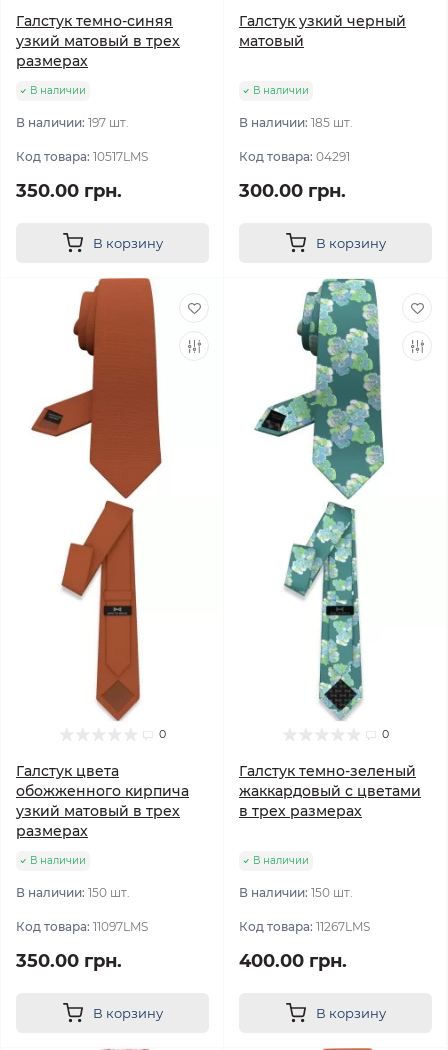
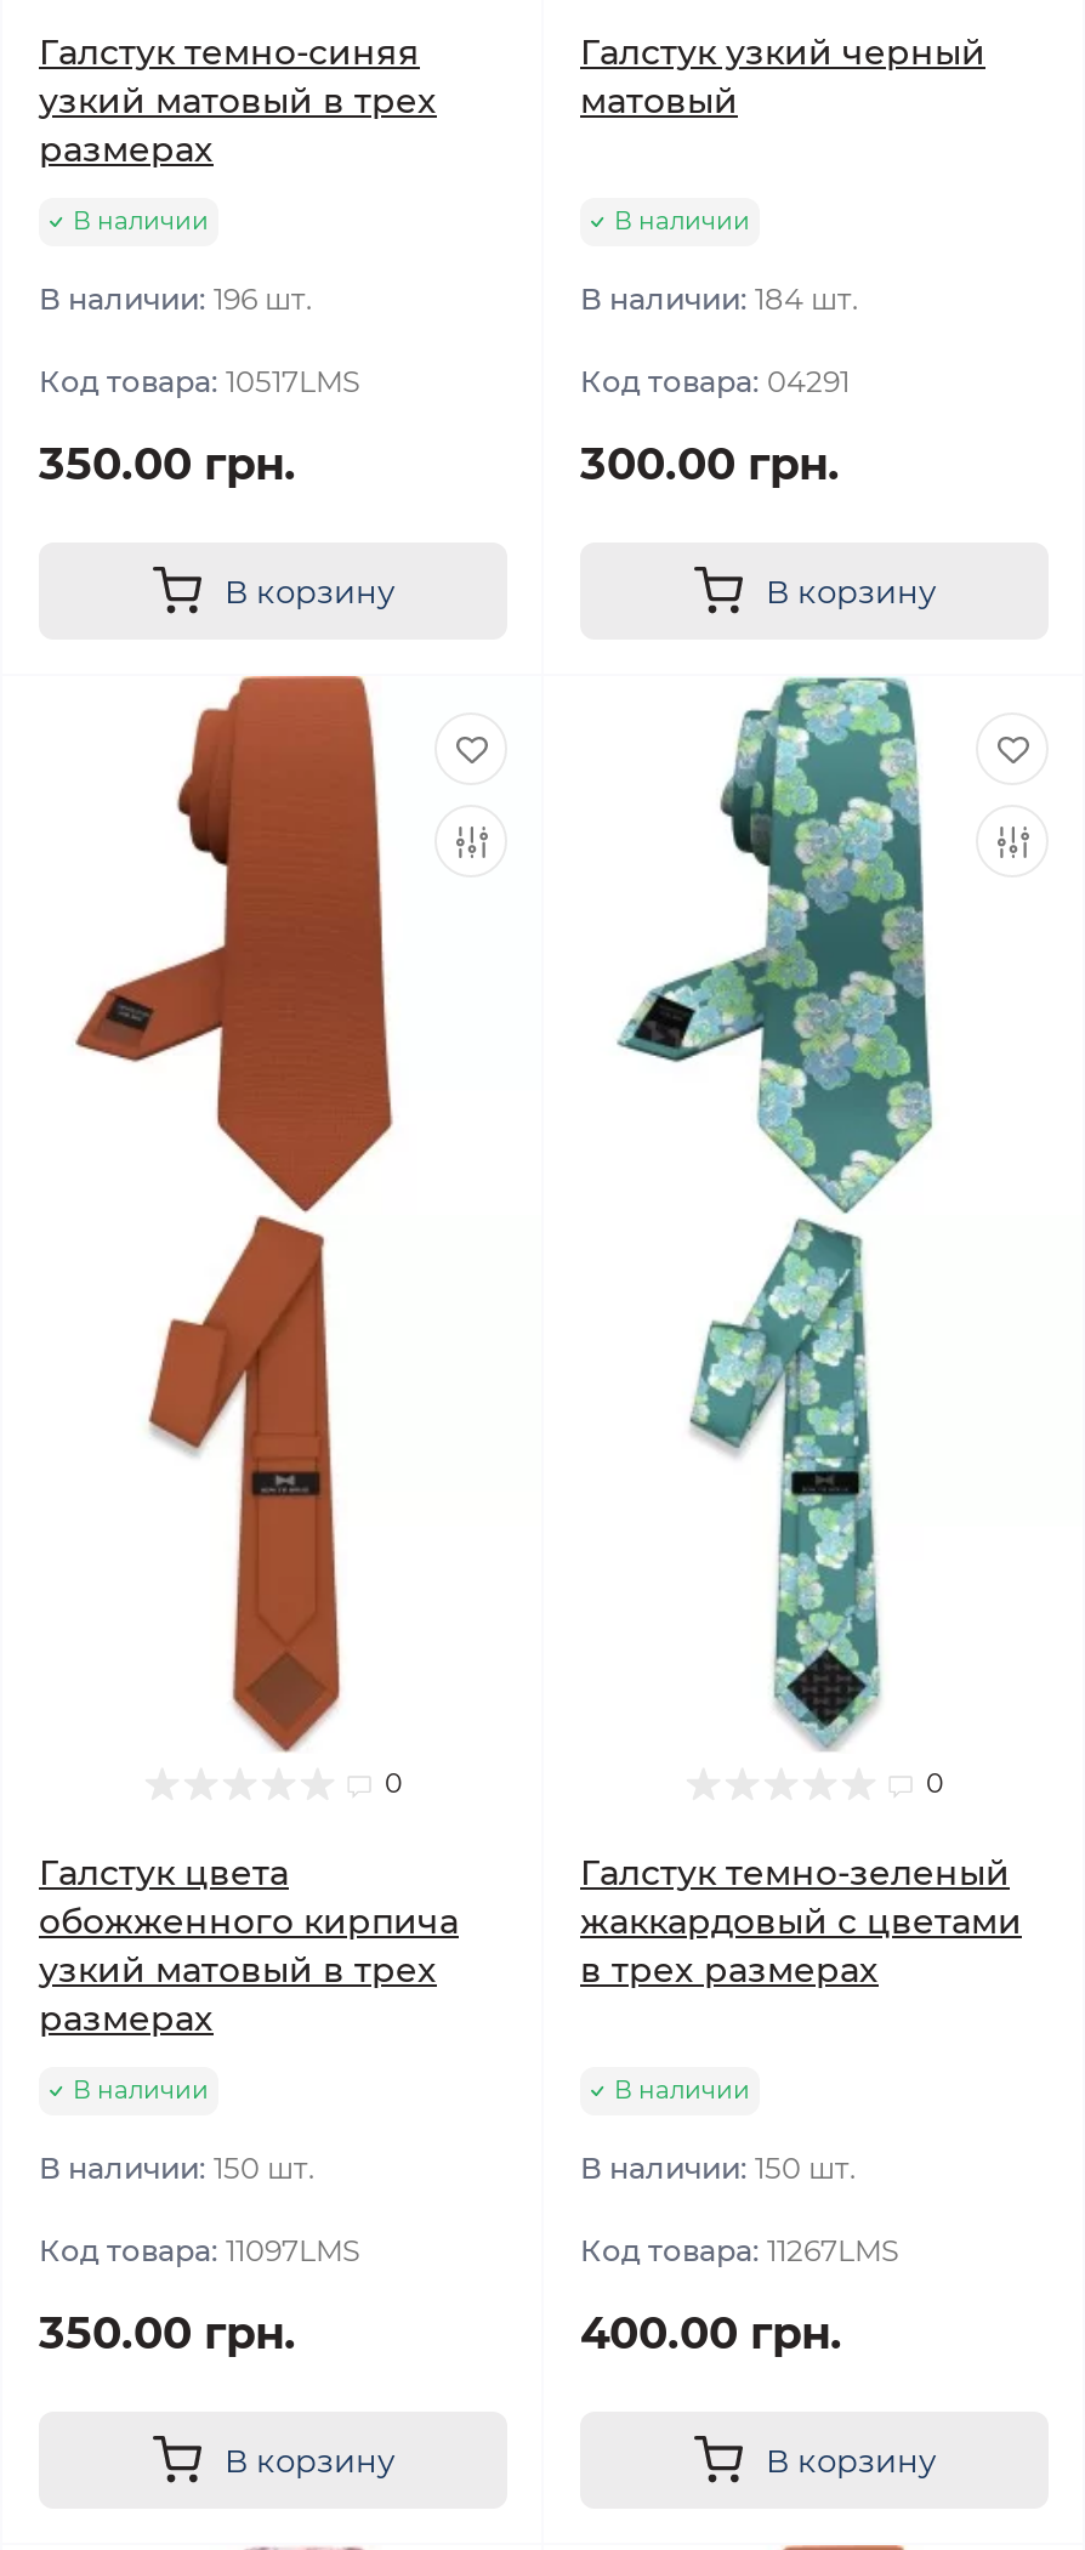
- В наличии: 197 шт.
+ В наличии: 196 шт.

- В наличии: 185 шт.
+ В наличии: 184 шт.
